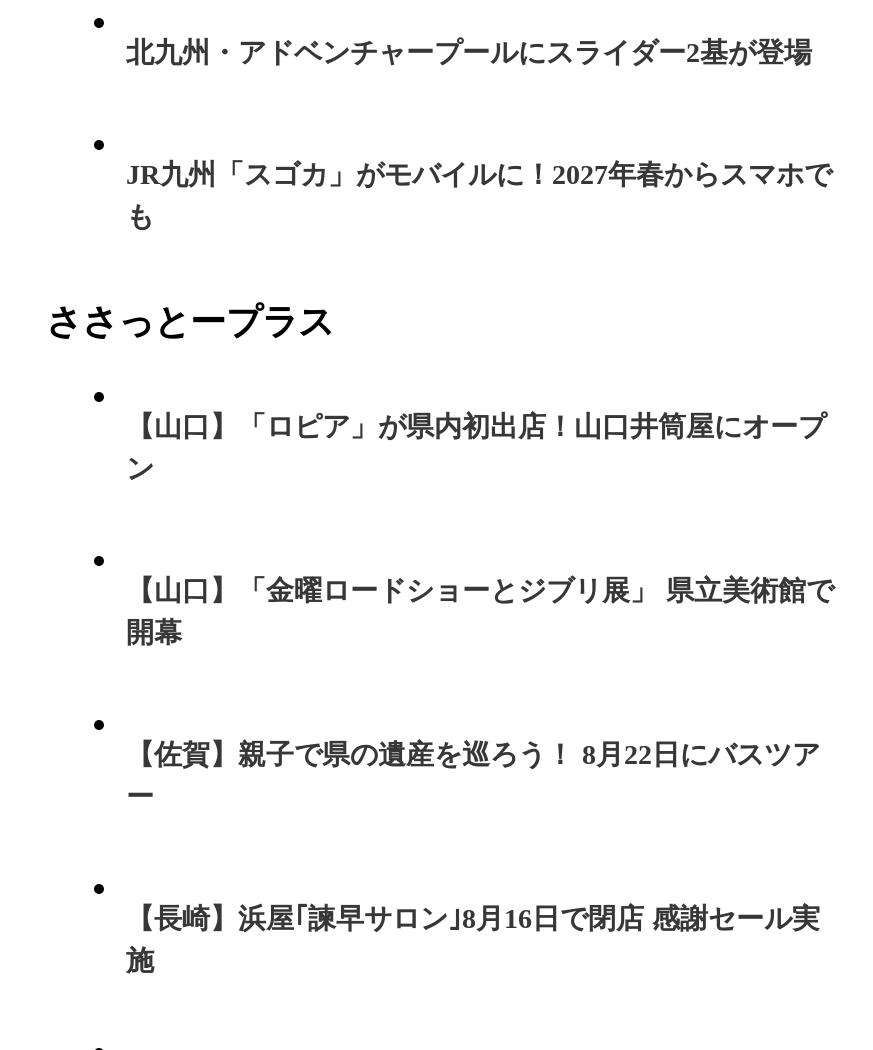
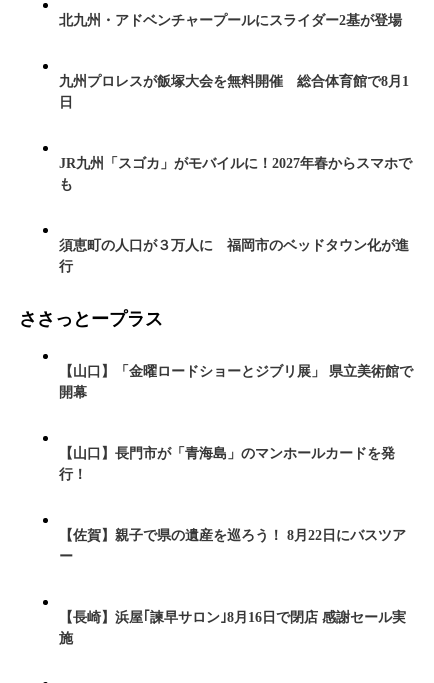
+ 九州プロレスが飯塚大会を無料開催 総合体育館で8月1
+ 日

+ 須恵町の人口が３万人に 福岡市のベッドタウン化が進
+ 行

- 【山口】「ロピア」が県内初出店！山口井筒屋にオープ
- ン

+ 【山口】長門市が「青海島」のマンホールカードを発
+ 行！
